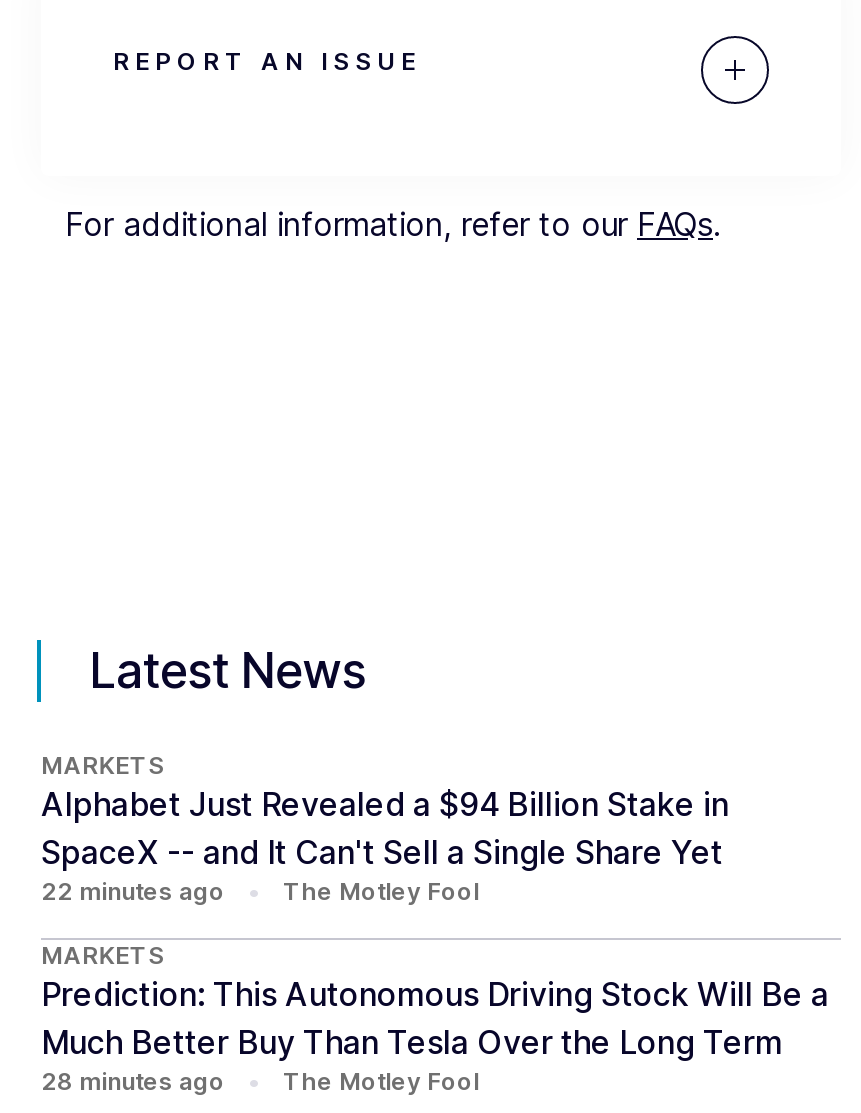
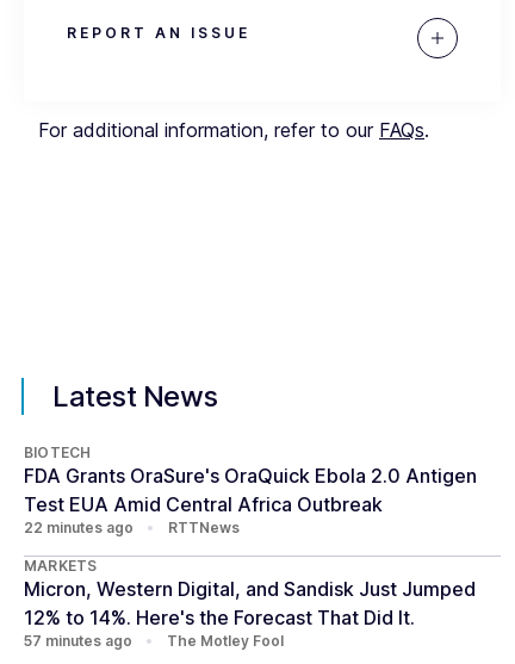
- MARKETS
- Alphabet Just Revealed a $94 Billion Stake in
- SpaceX -- and It Can't Sell a Single Share Yet
+ BIOTECH
+ FDA Grants OraSure's OraQuick Ebola 2.0 Antigen
+ Test EUA Amid Central Africa Outbreak

- The Motley Fool
+ RTTNews

- Prediction: This Autonomous Driving Stock Will Be a
- Much Better Buy Than Tesla Over the Long Term
- 28 minutes ago
+ Micron, Western Digital, and Sandisk Just Jumped
+ 12% to 14%. Here's the Forecast That Did It.
+ 57 minutes ago
